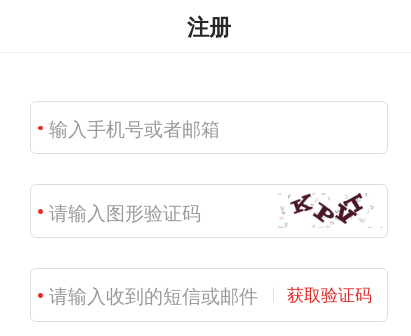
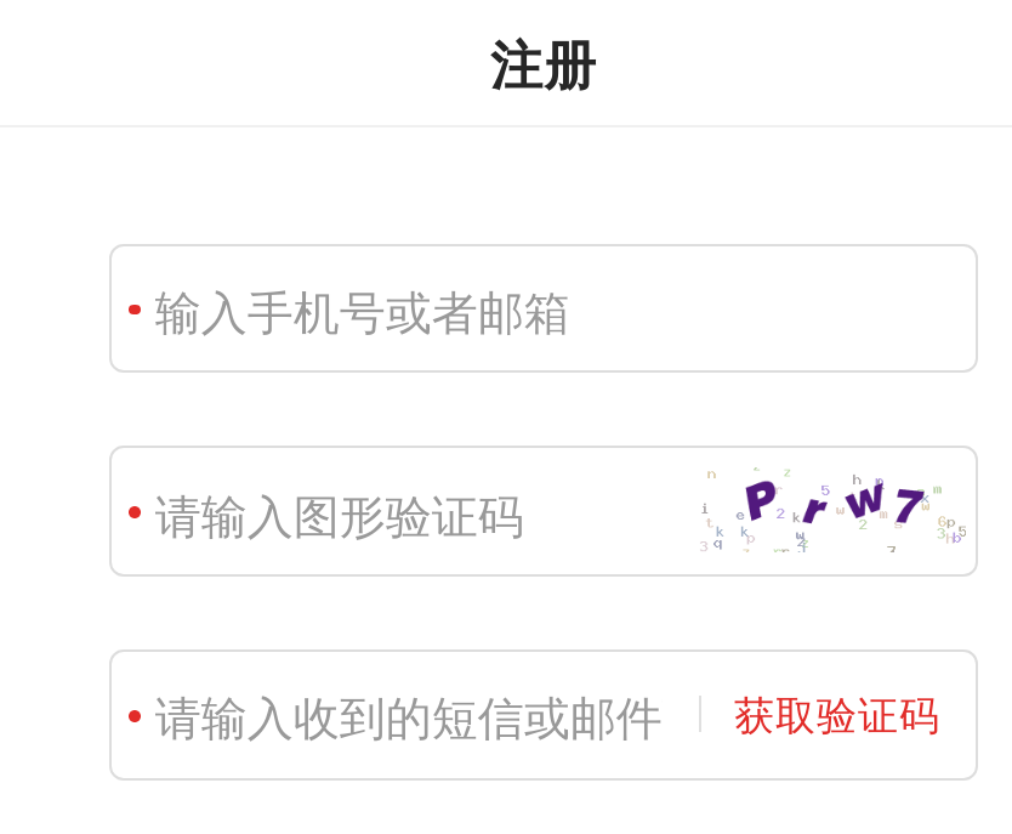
- [image]
+ [image]
